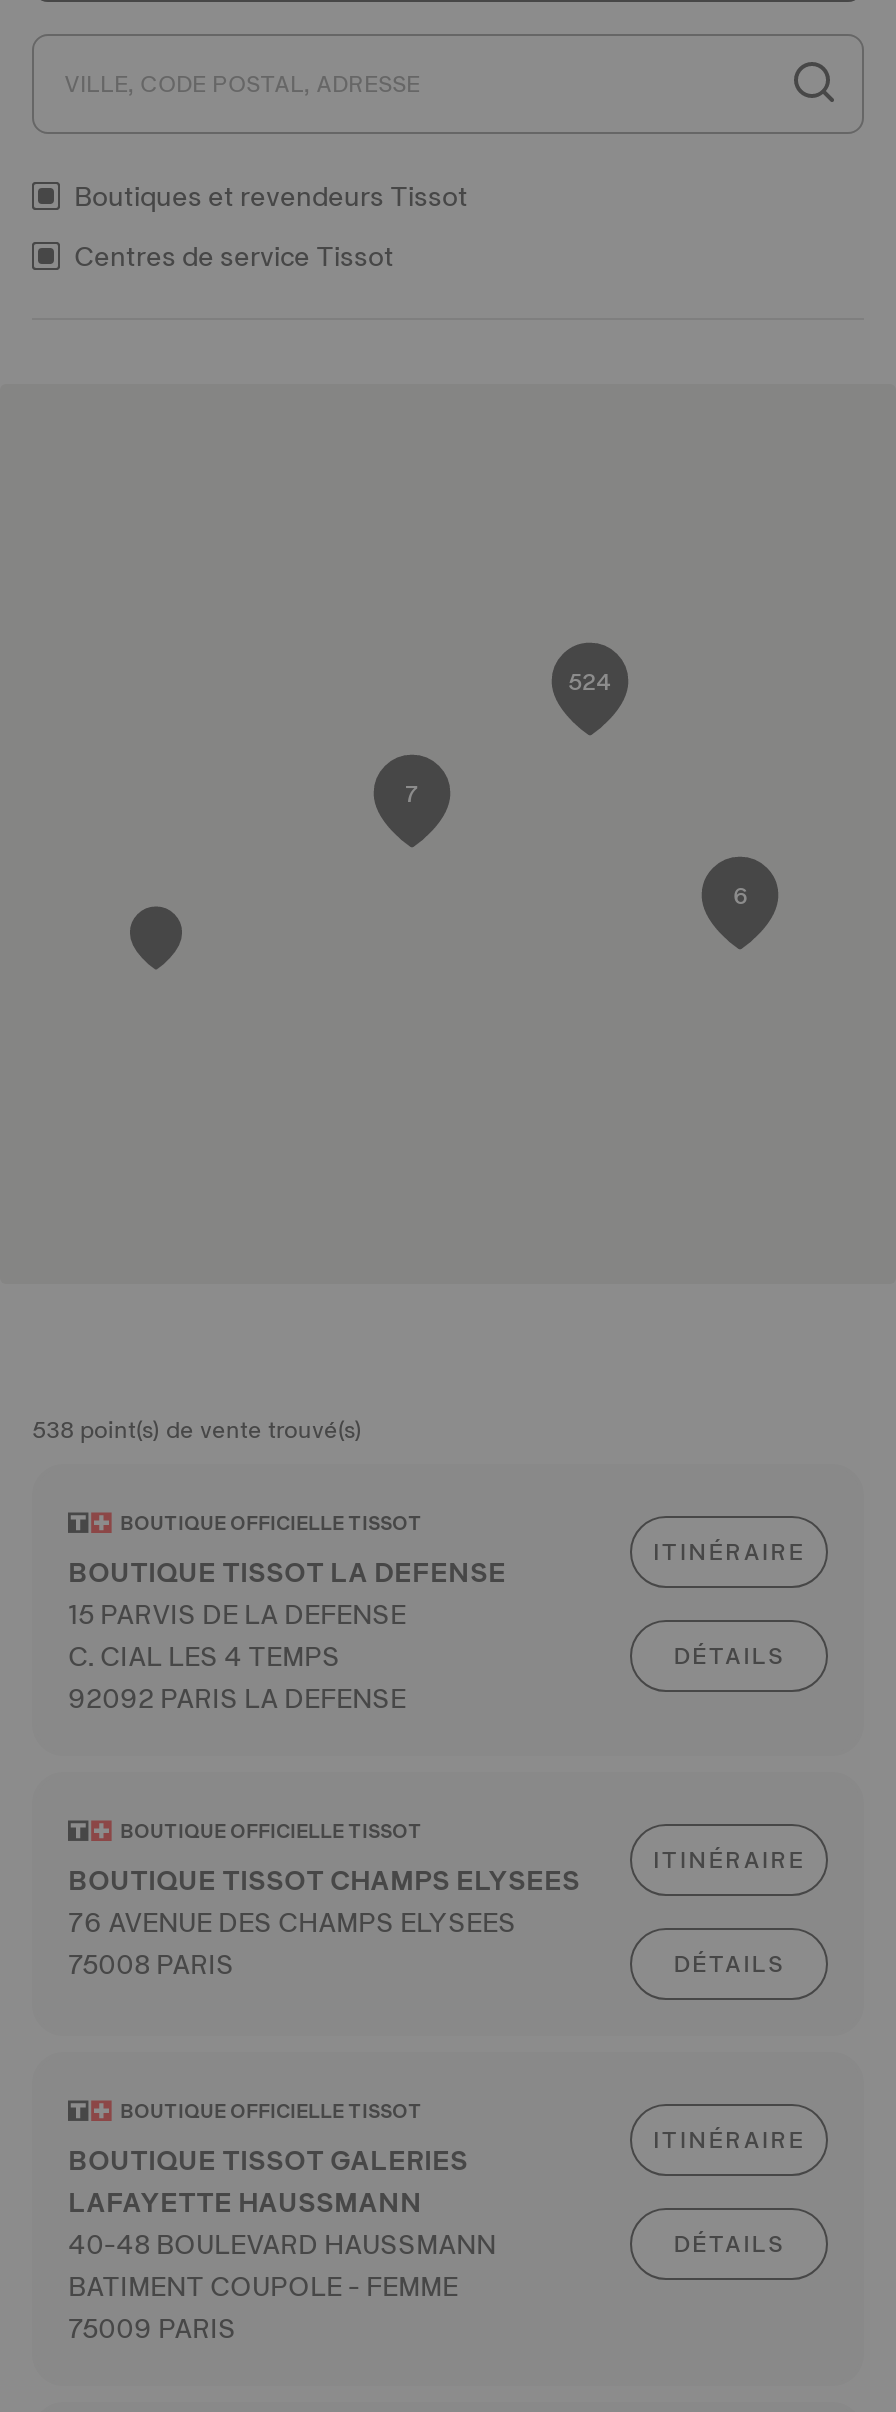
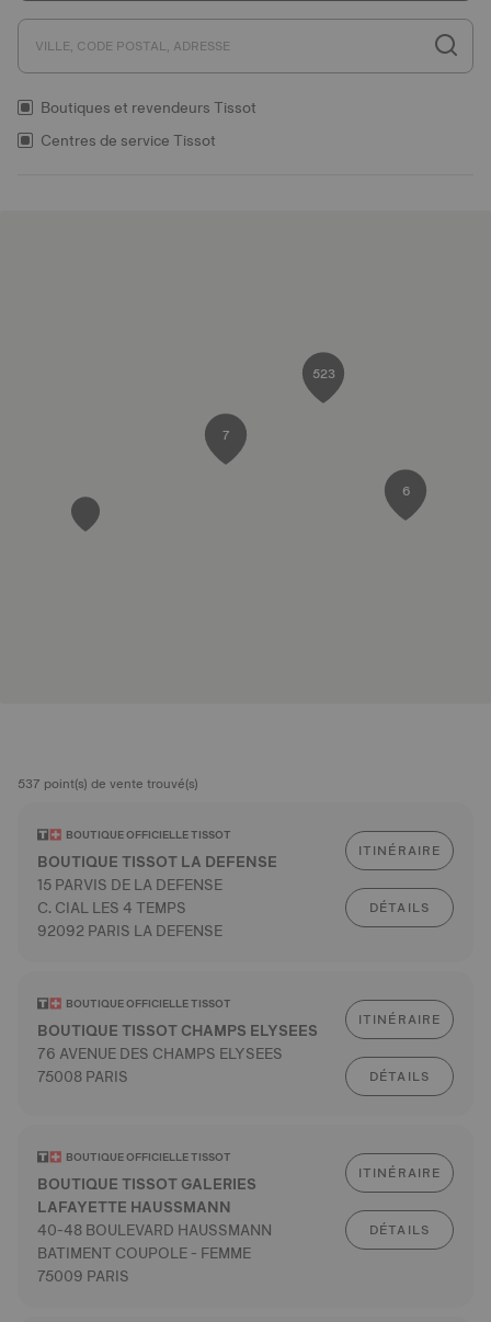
- 524
+ 523

- 538 point(s) de vente trouvé(s)
+ 537 point(s) de vente trouvé(s)
